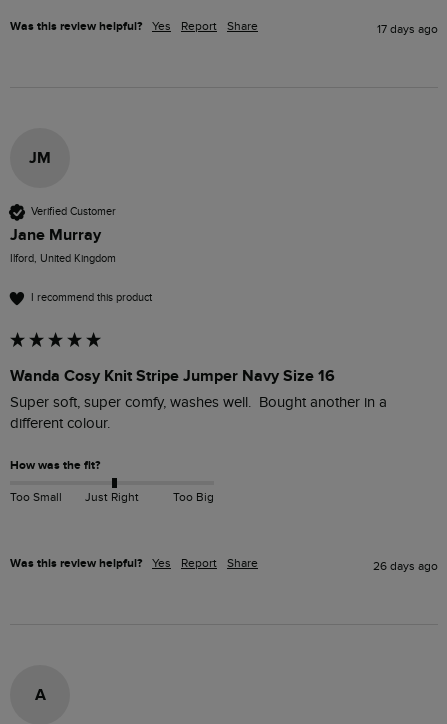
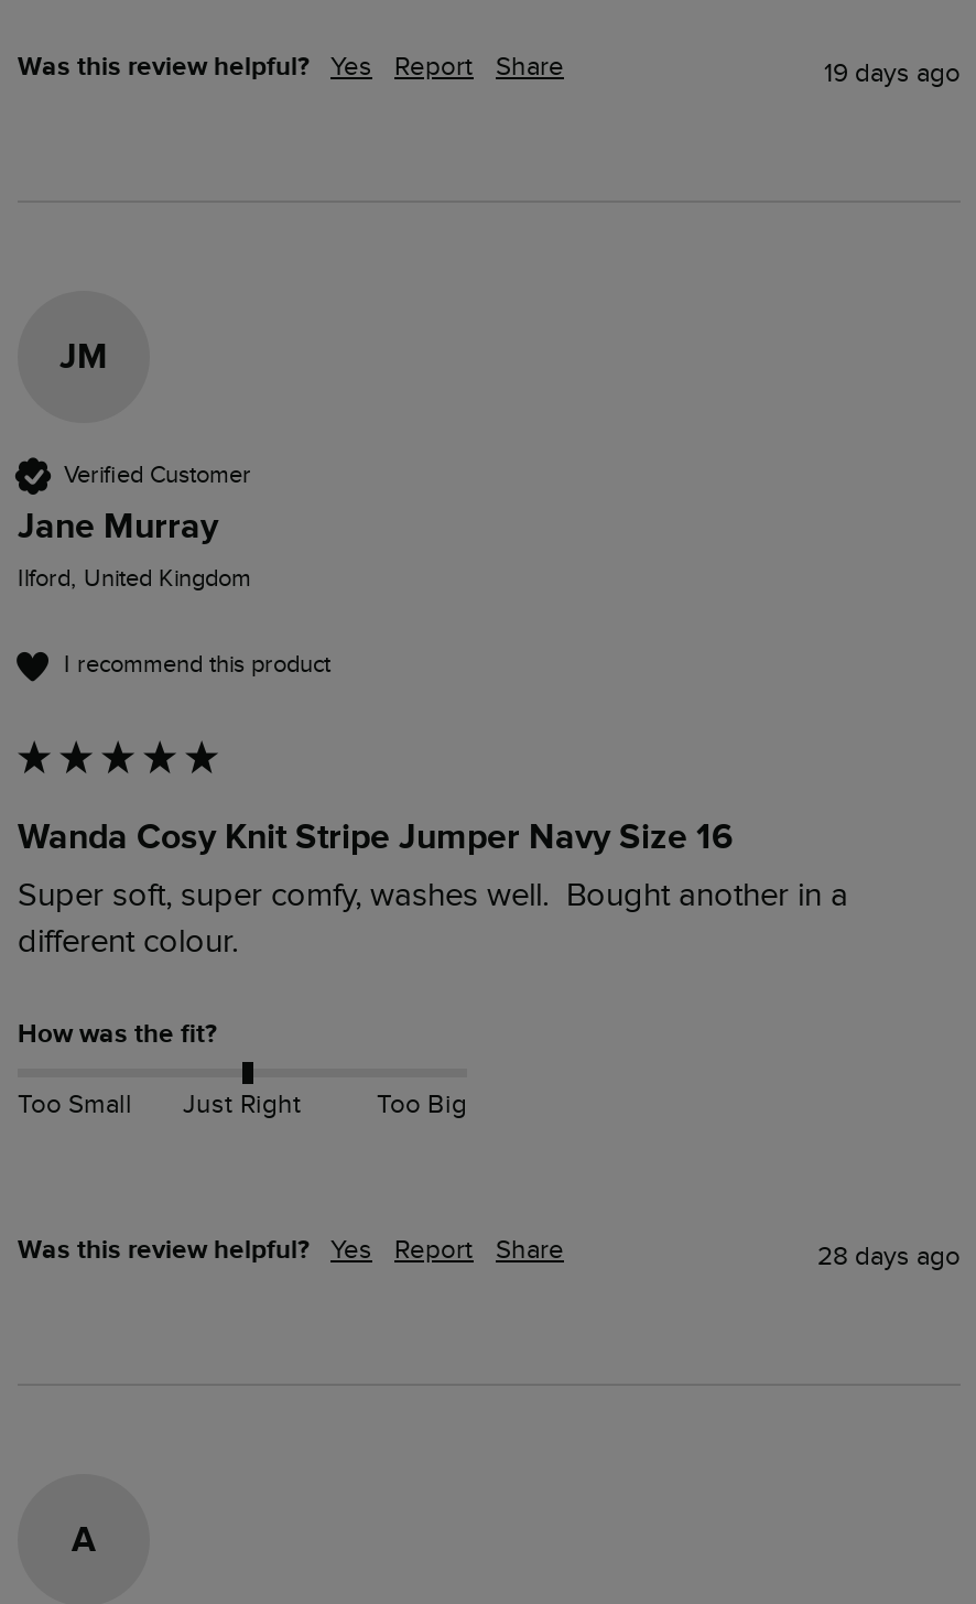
- 17 days ago
+ 19 days ago

- 26 days ago
+ 28 days ago
